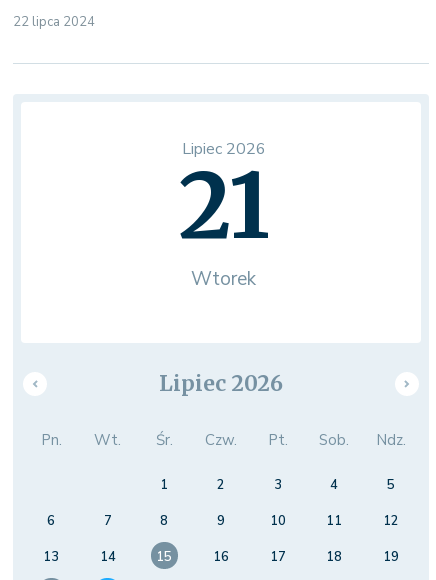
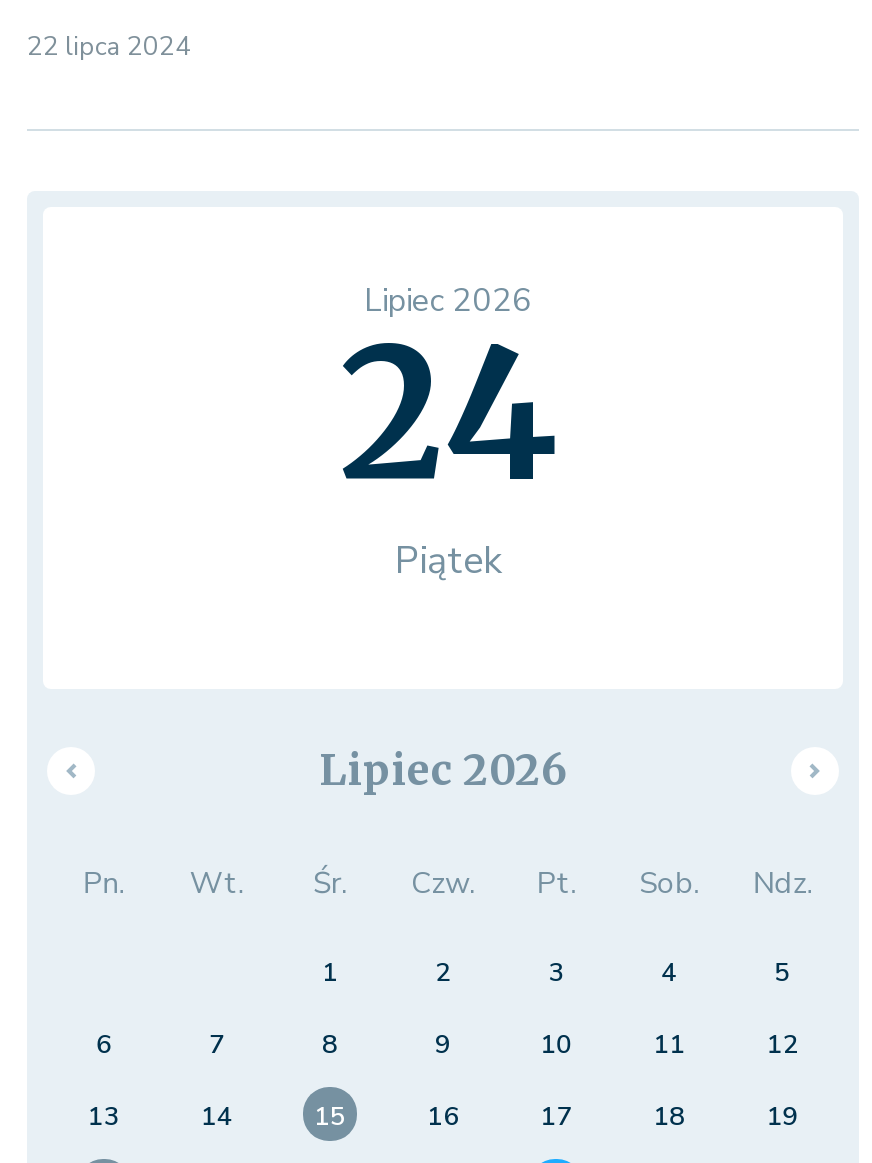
- 21
- Wtorek
+ 24
+ Piątek
